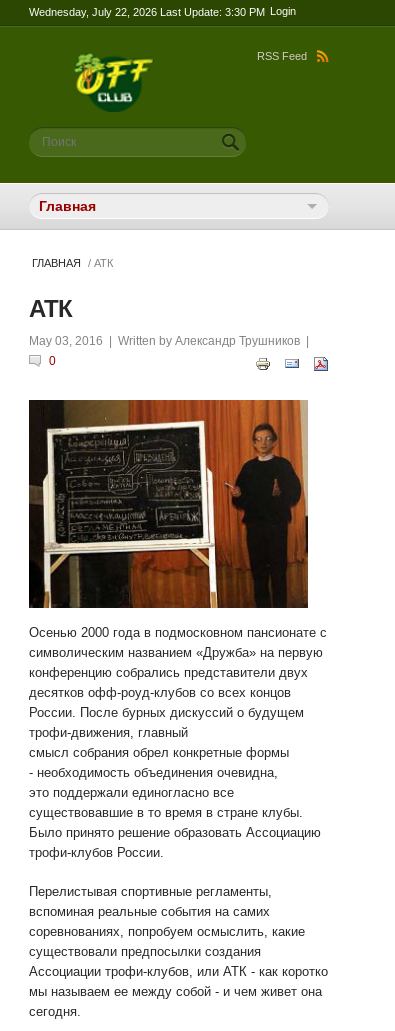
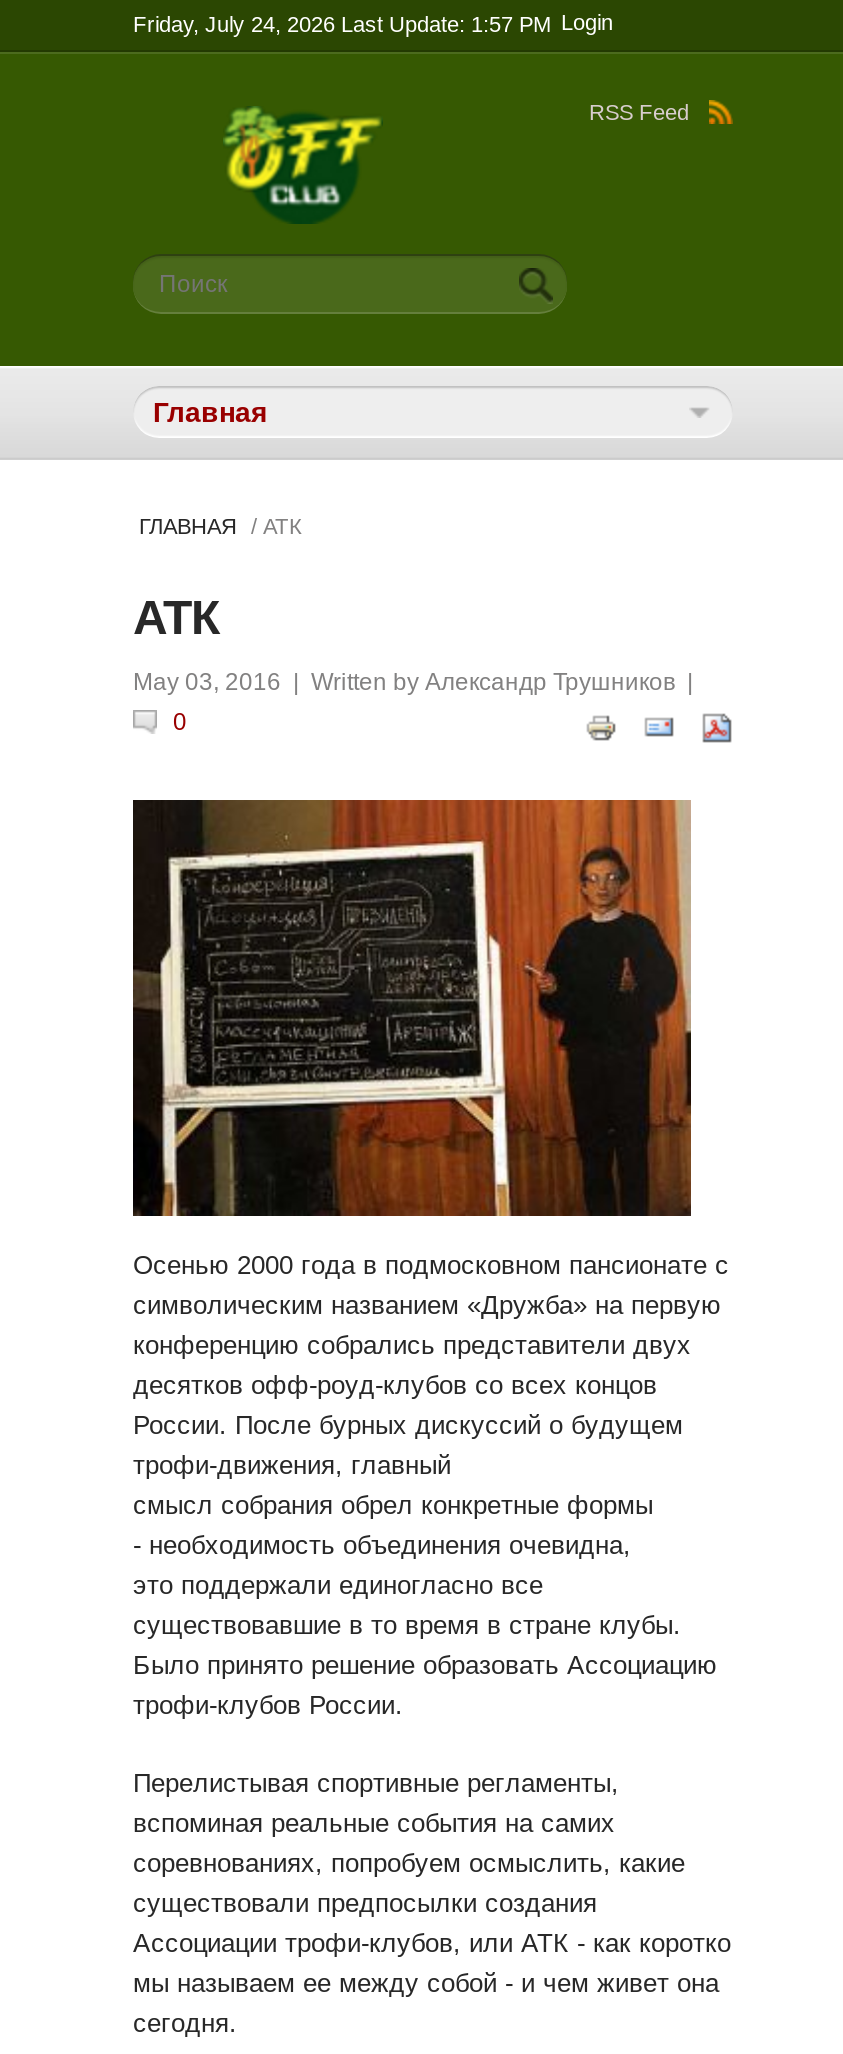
- Wednesday, July 22, 2026 Last Update: 3:30 PM Login
+ Friday, July 24, 2026 Last Update: 1:57 PM Login
